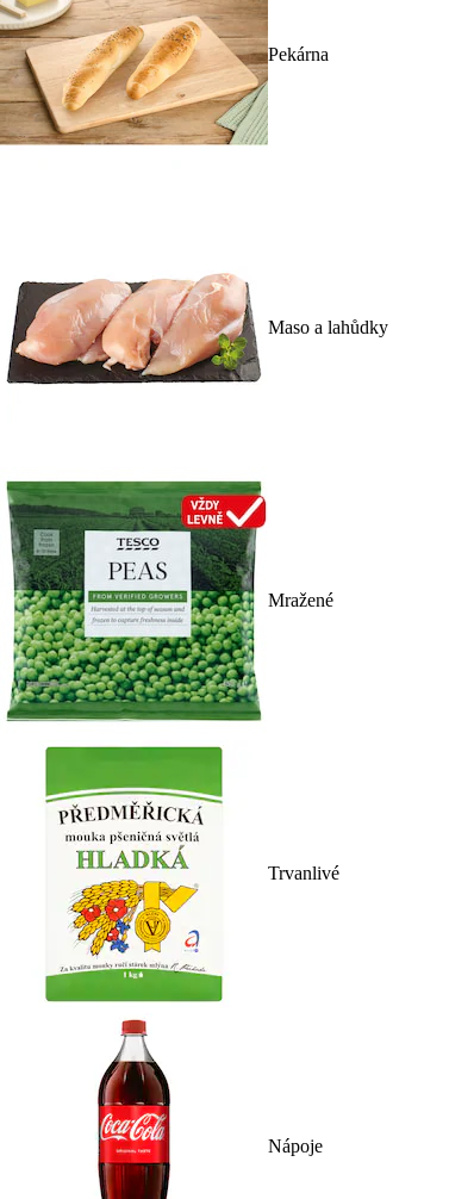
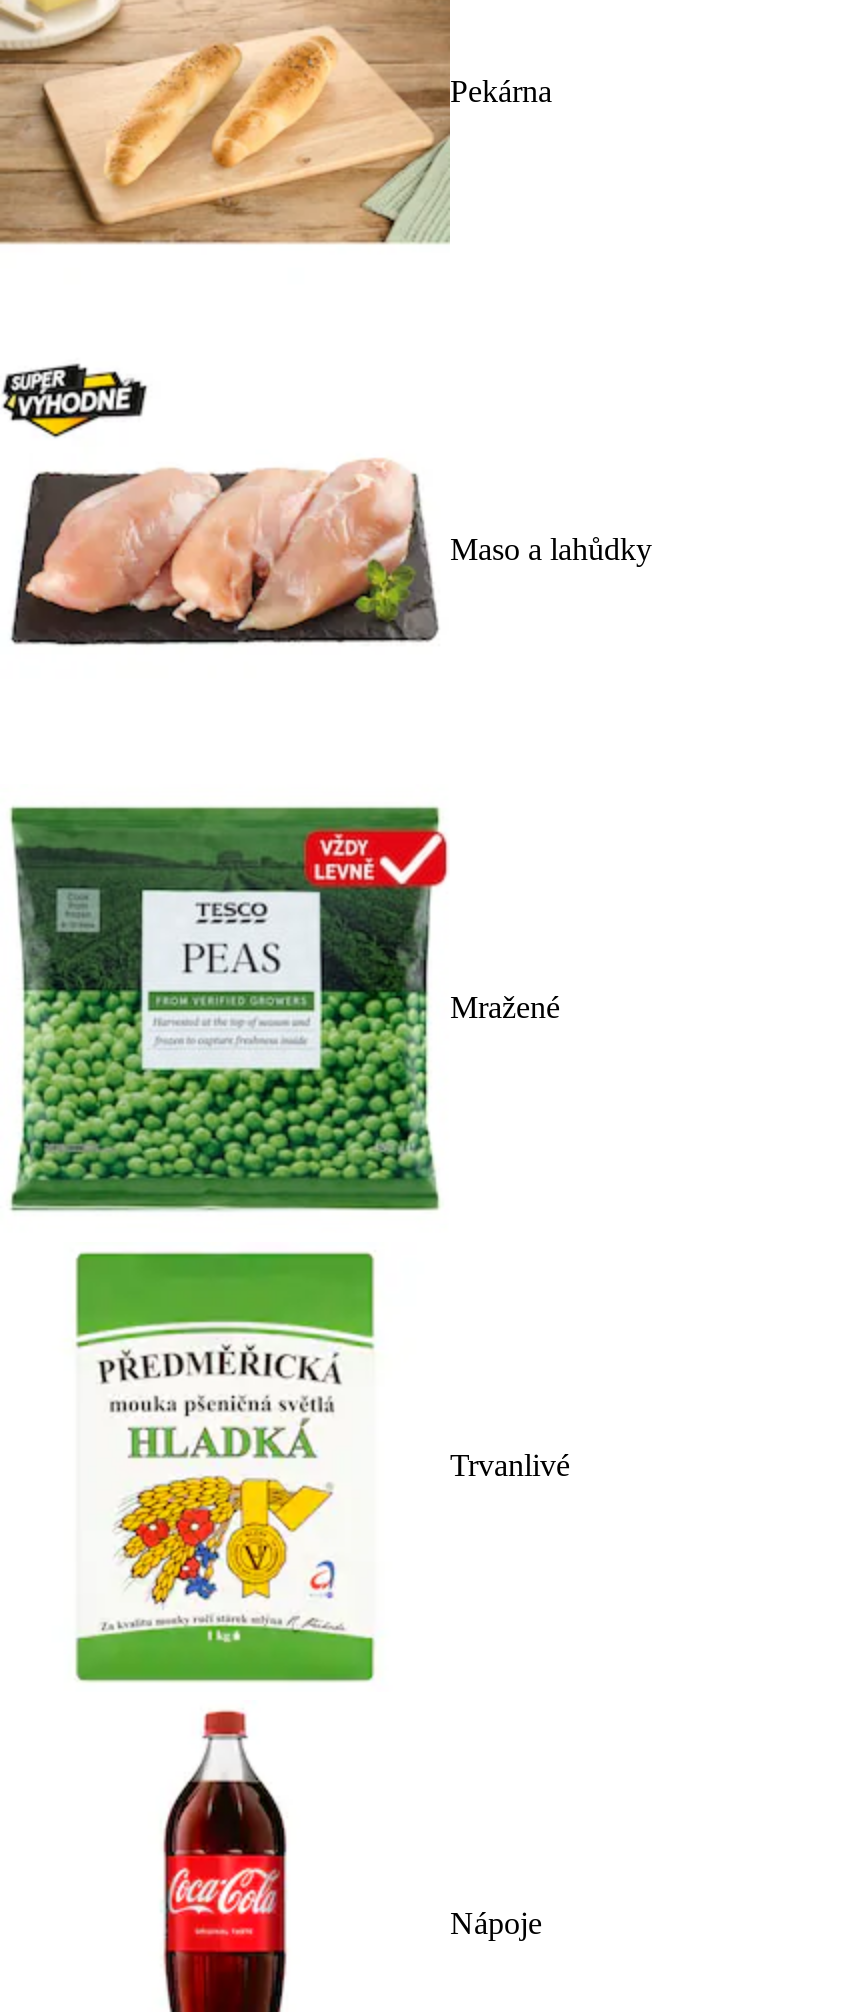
+ [image]
